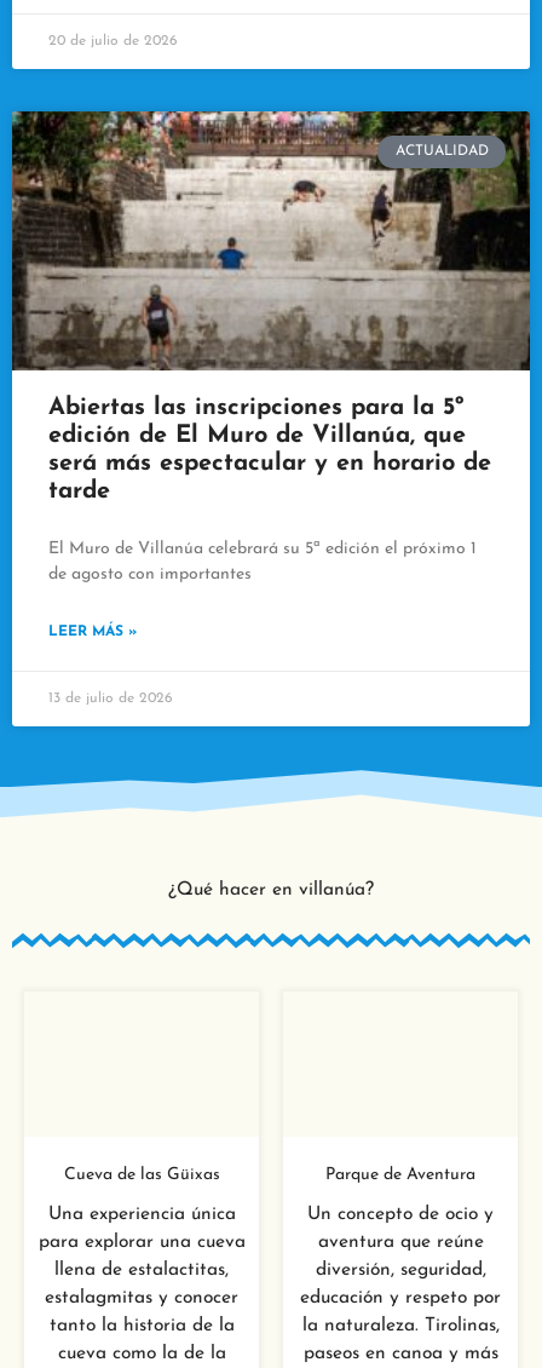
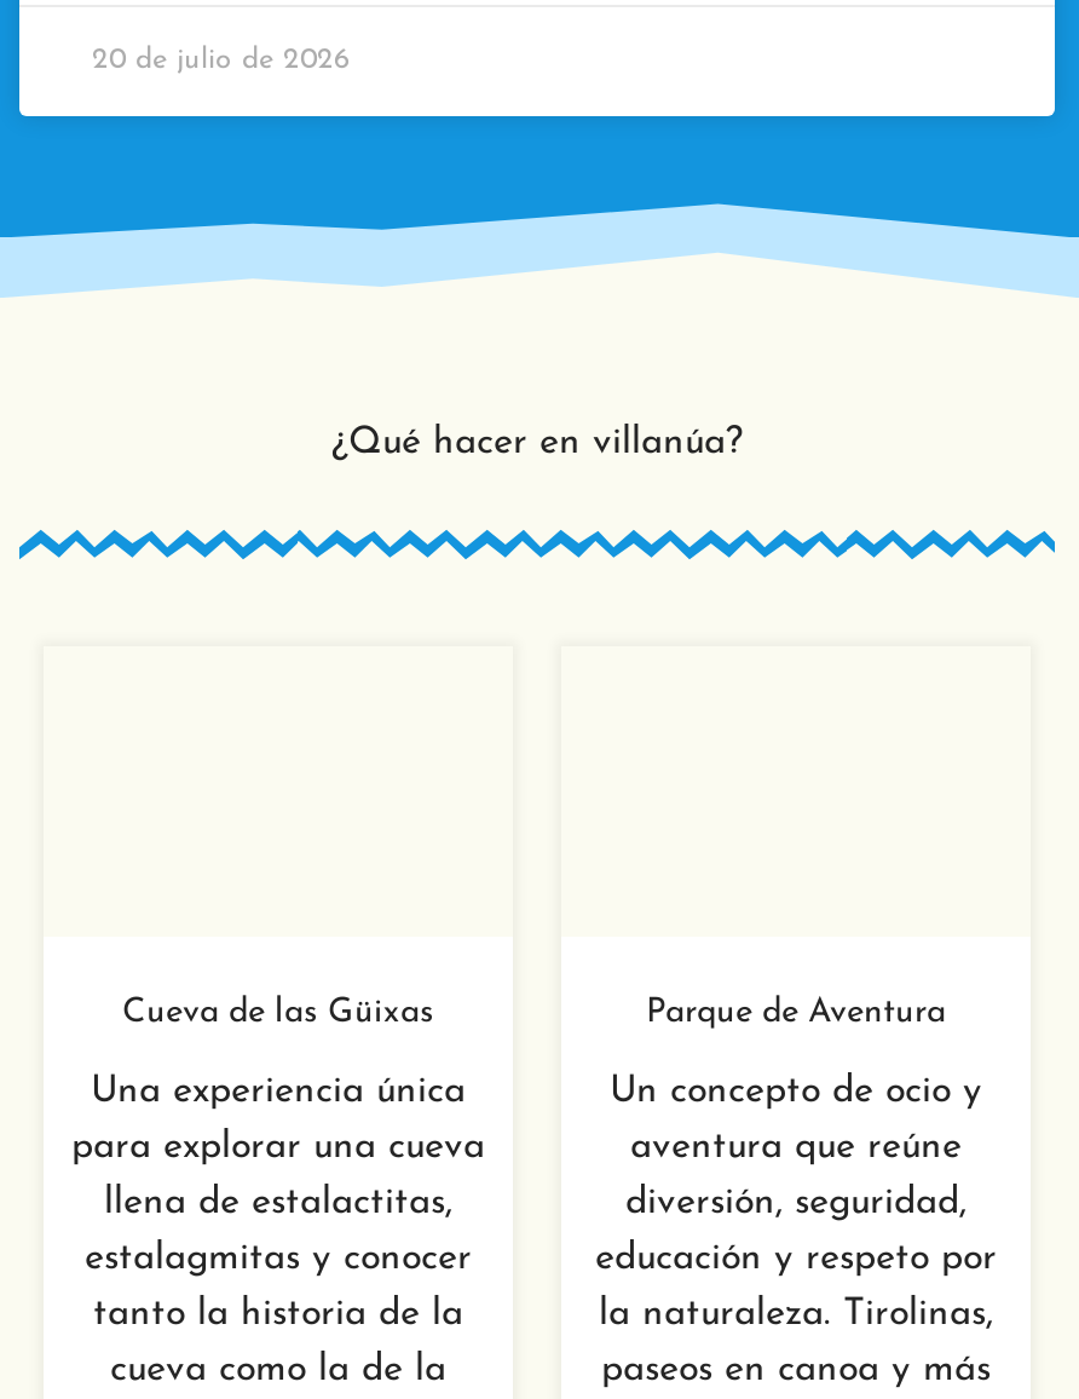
- [image]
- ACTUALIDAD

- Abiertas las inscripciones para la 5º
- edición de El Muro de Villanúa, que
- será más espectacular y en horario de
- tarde
- El Muro de Villanúa celebrará su 5ª edición el próximo 1
- de agosto con importantes
- LEER MÁS »

- 13 de julio de 2026
